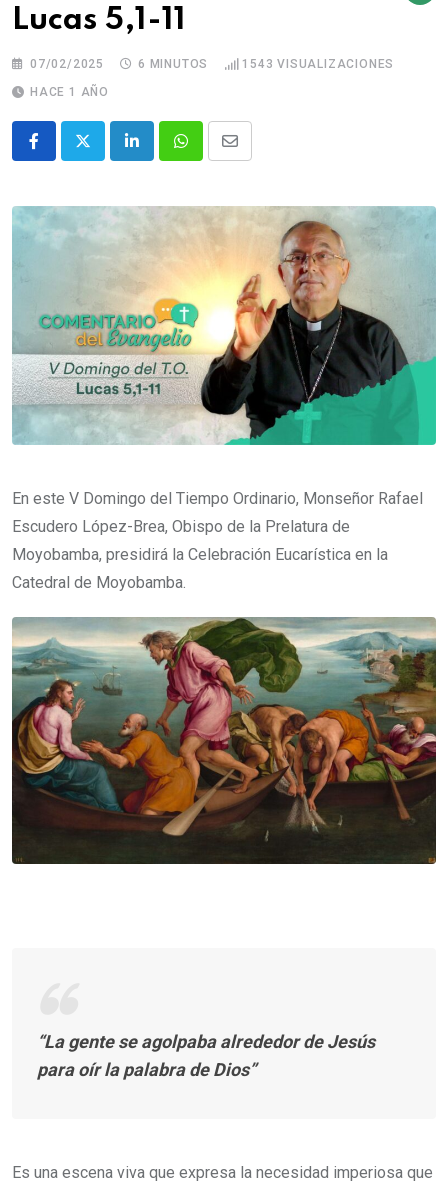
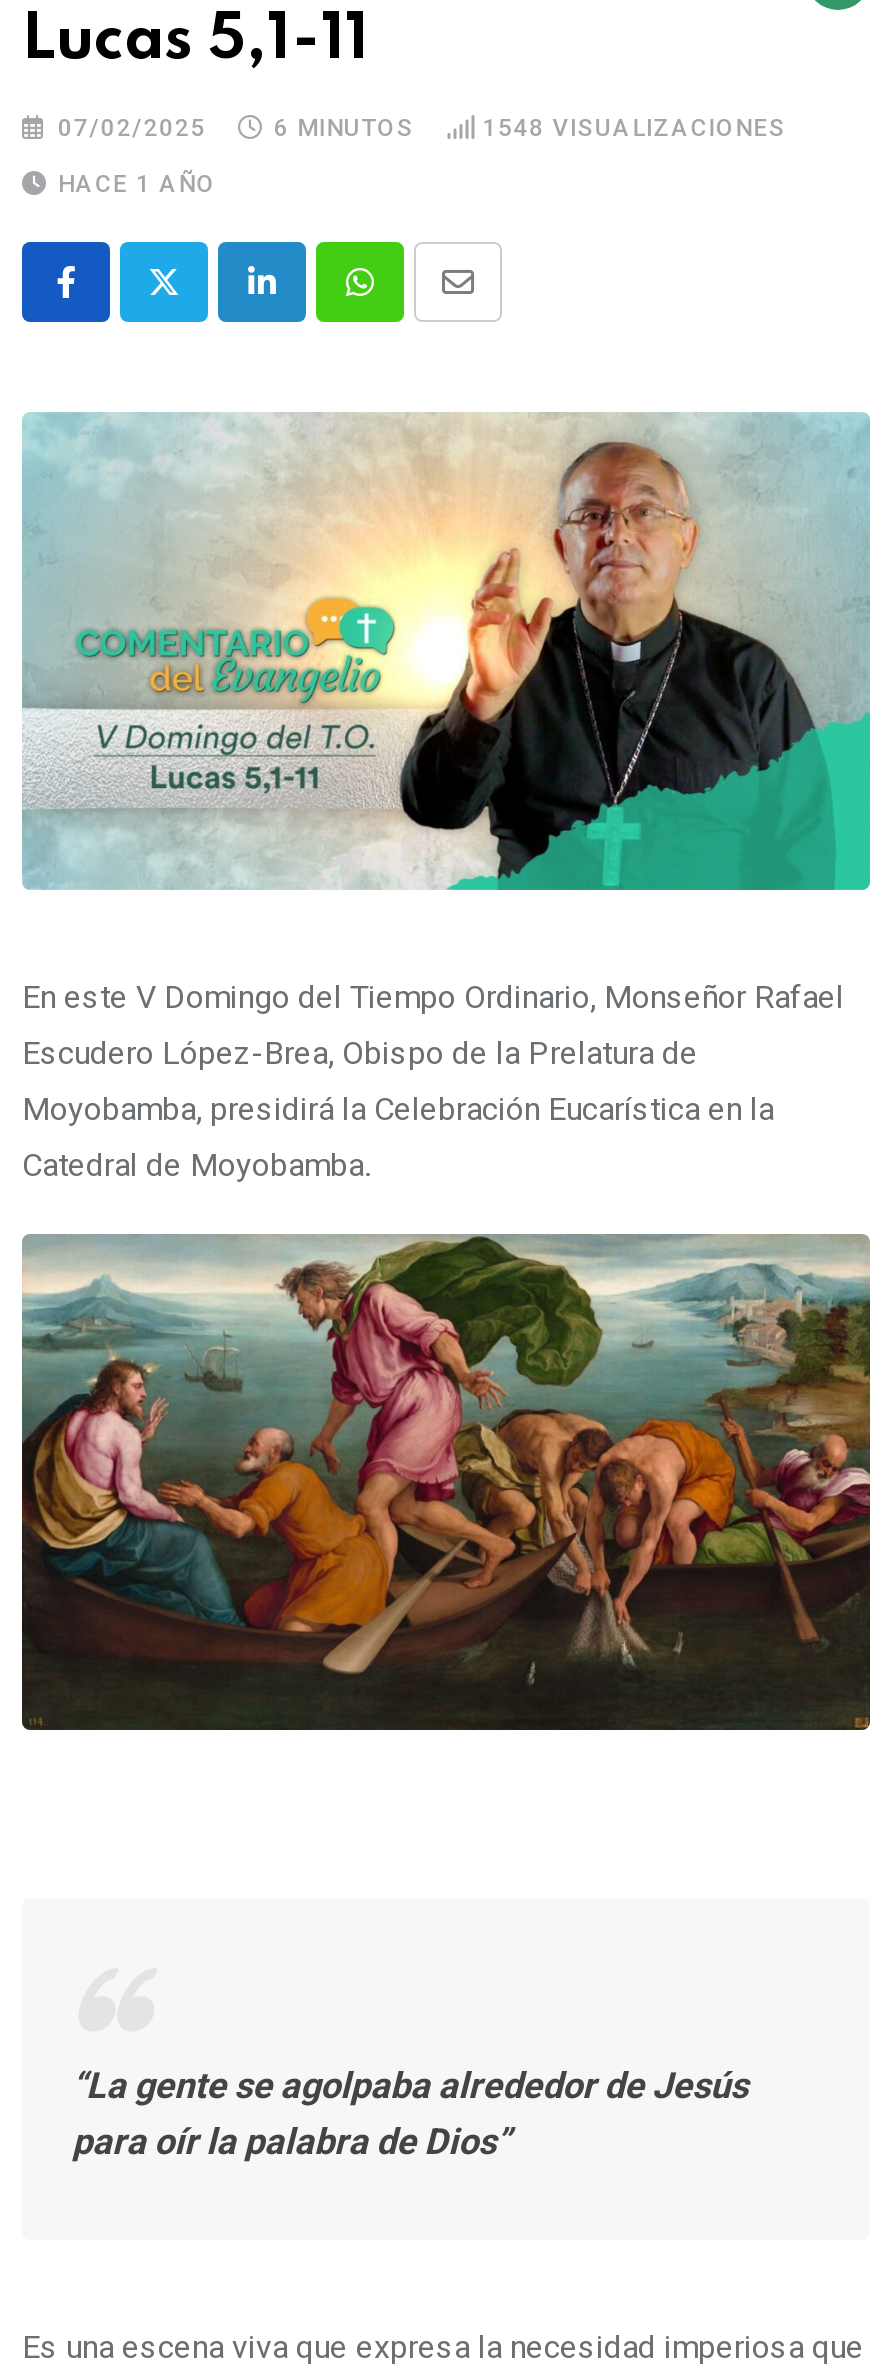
- 1543 VISUALIZACIONES
+ 1548 VISUALIZACIONES
